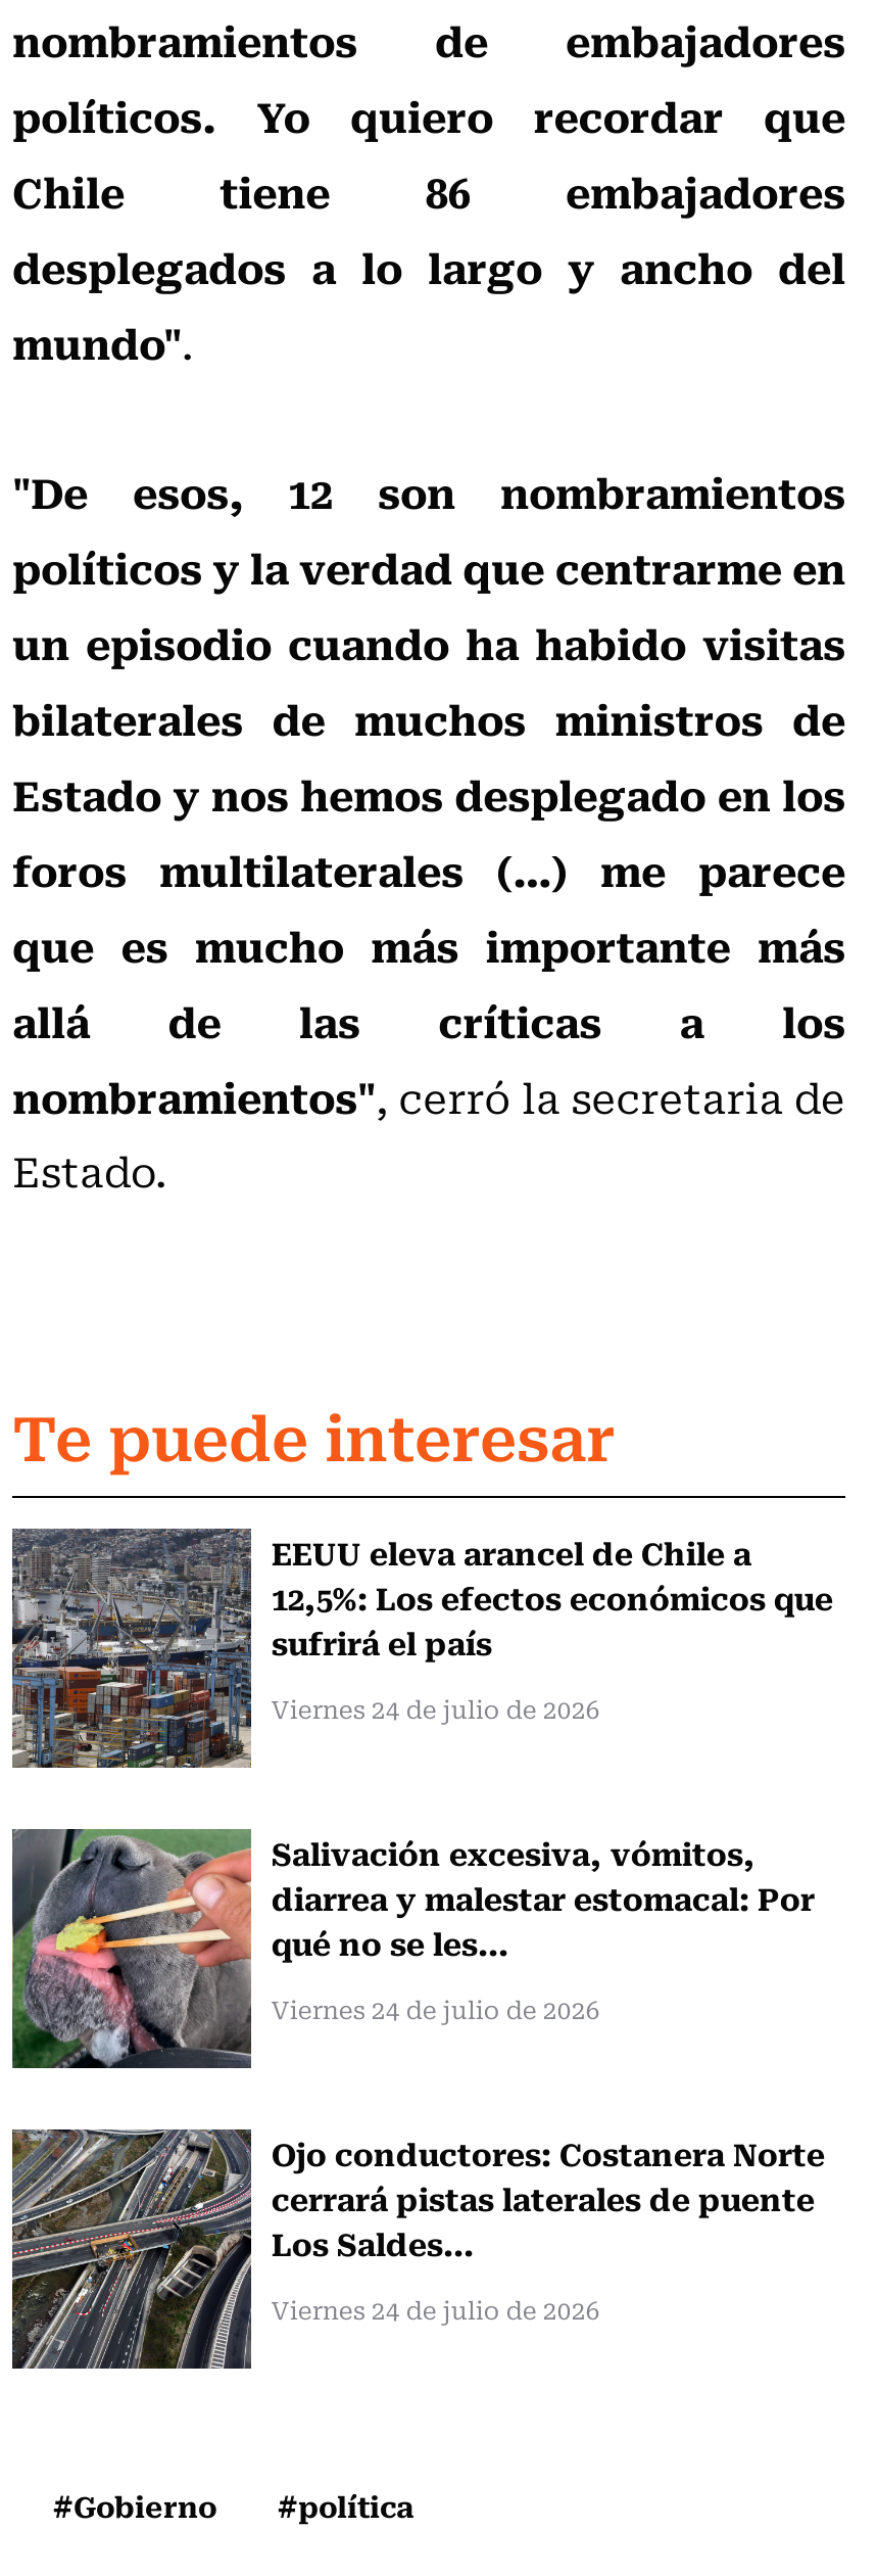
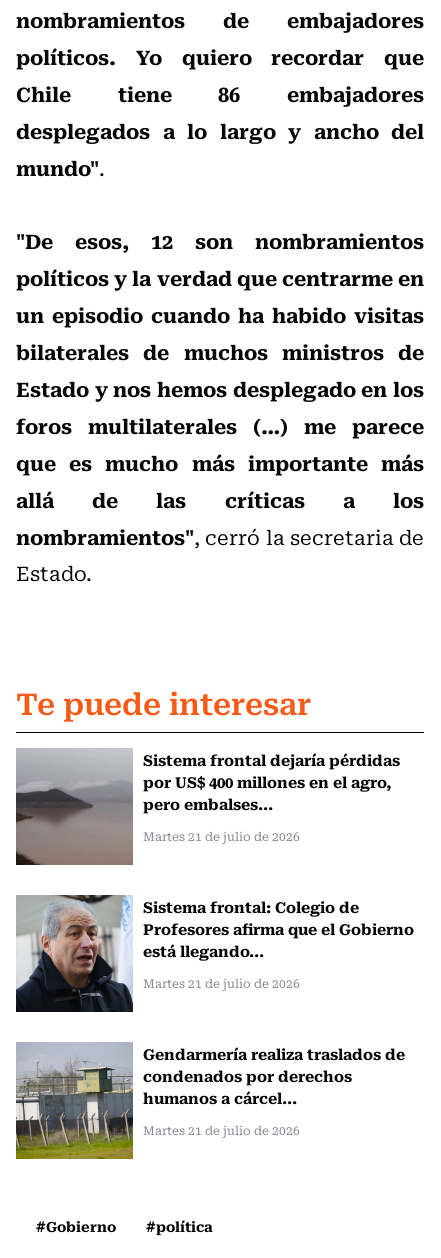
- [image]
- EEUU eleva arancel de Chile a
- 12,5%: Los efectos económicos que
- sufrirá el país
+ [image]
+ Sistema frontal dejaría pérdidas
+ por US$ 400 millones en el agro,
+ pero embalses...

- Viernes 24 de julio de 2026
+ Martes 21 de julio de 2026

- [image]
- Salivación excesiva, vómitos,
- diarrea y malestar estomacal: Por
- qué no se les...
+ [image]
+ Sistema frontal: Colegio de
+ Profesores afirma que el Gobierno
+ está llegando...

- Viernes 24 de julio de 2026
+ Martes 21 de julio de 2026

- [image]
- Ojo conductores: Costanera Norte
- cerrará pistas laterales de puente
- Los Saldes...
+ [image]
+ Gendarmería realiza traslados de
+ condenados por derechos
+ humanos a cárcel...

- Viernes 24 de julio de 2026
+ Martes 21 de julio de 2026
